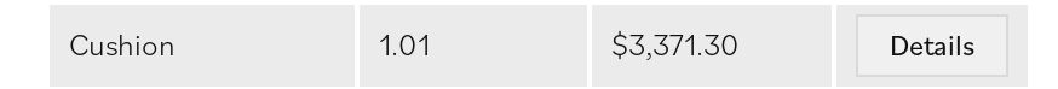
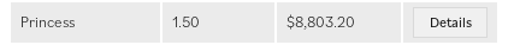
- Cushion
- 1.01
- $3,371.30
+ Princess
+ 1.50
+ $8,803.20
